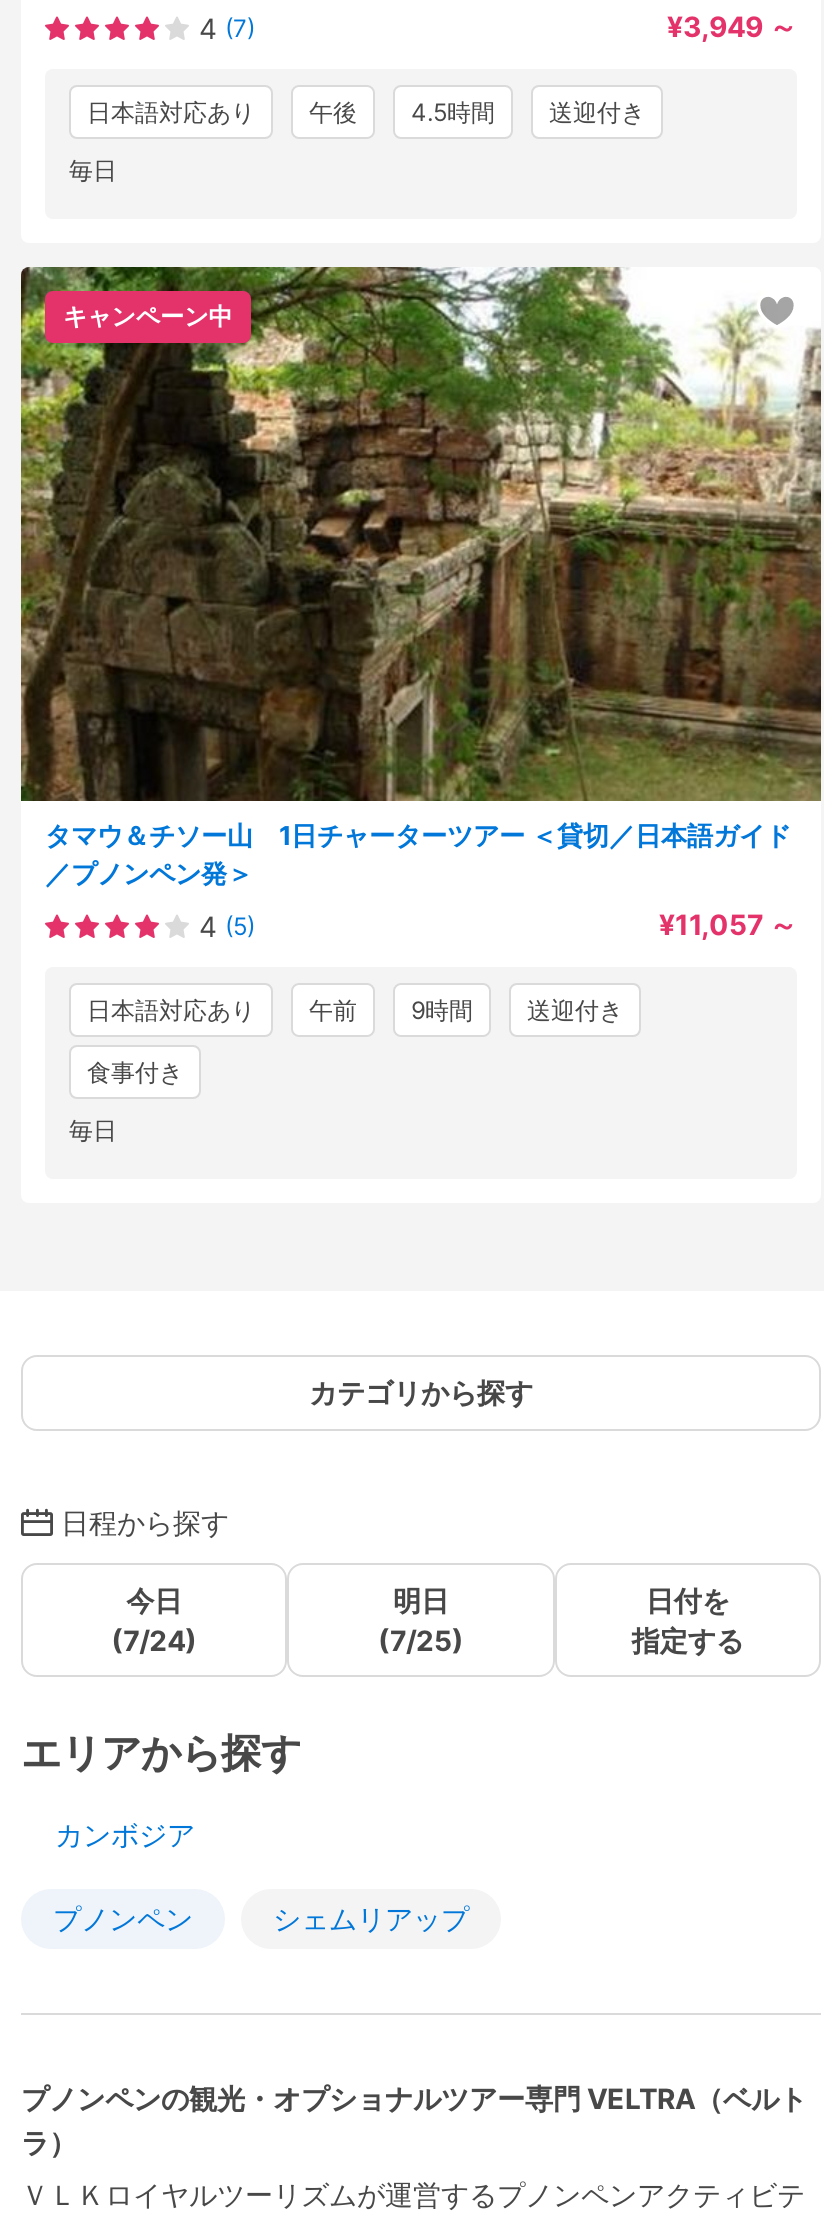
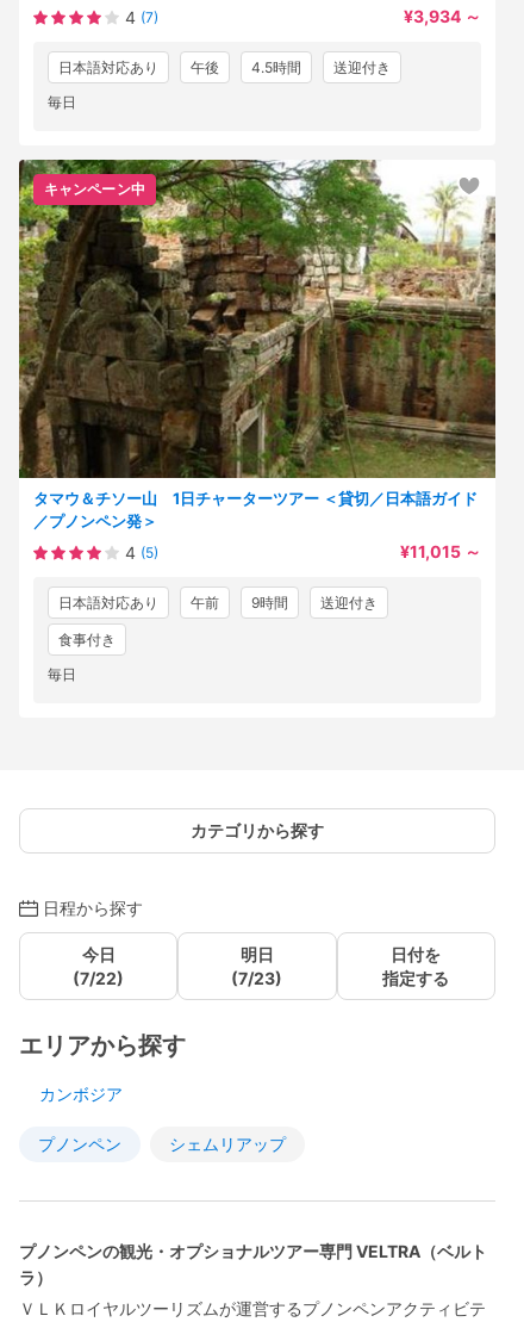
- ¥3,949～
+ ¥3,934～

- ¥11,057～
+ ¥11,015～

- (7/24)
+ (7/22)

- (7/25)
+ (7/23)
